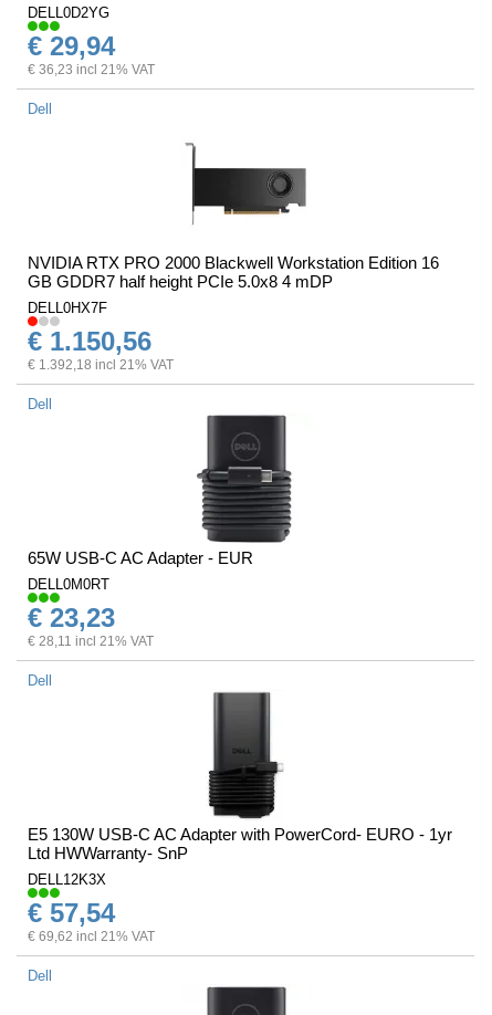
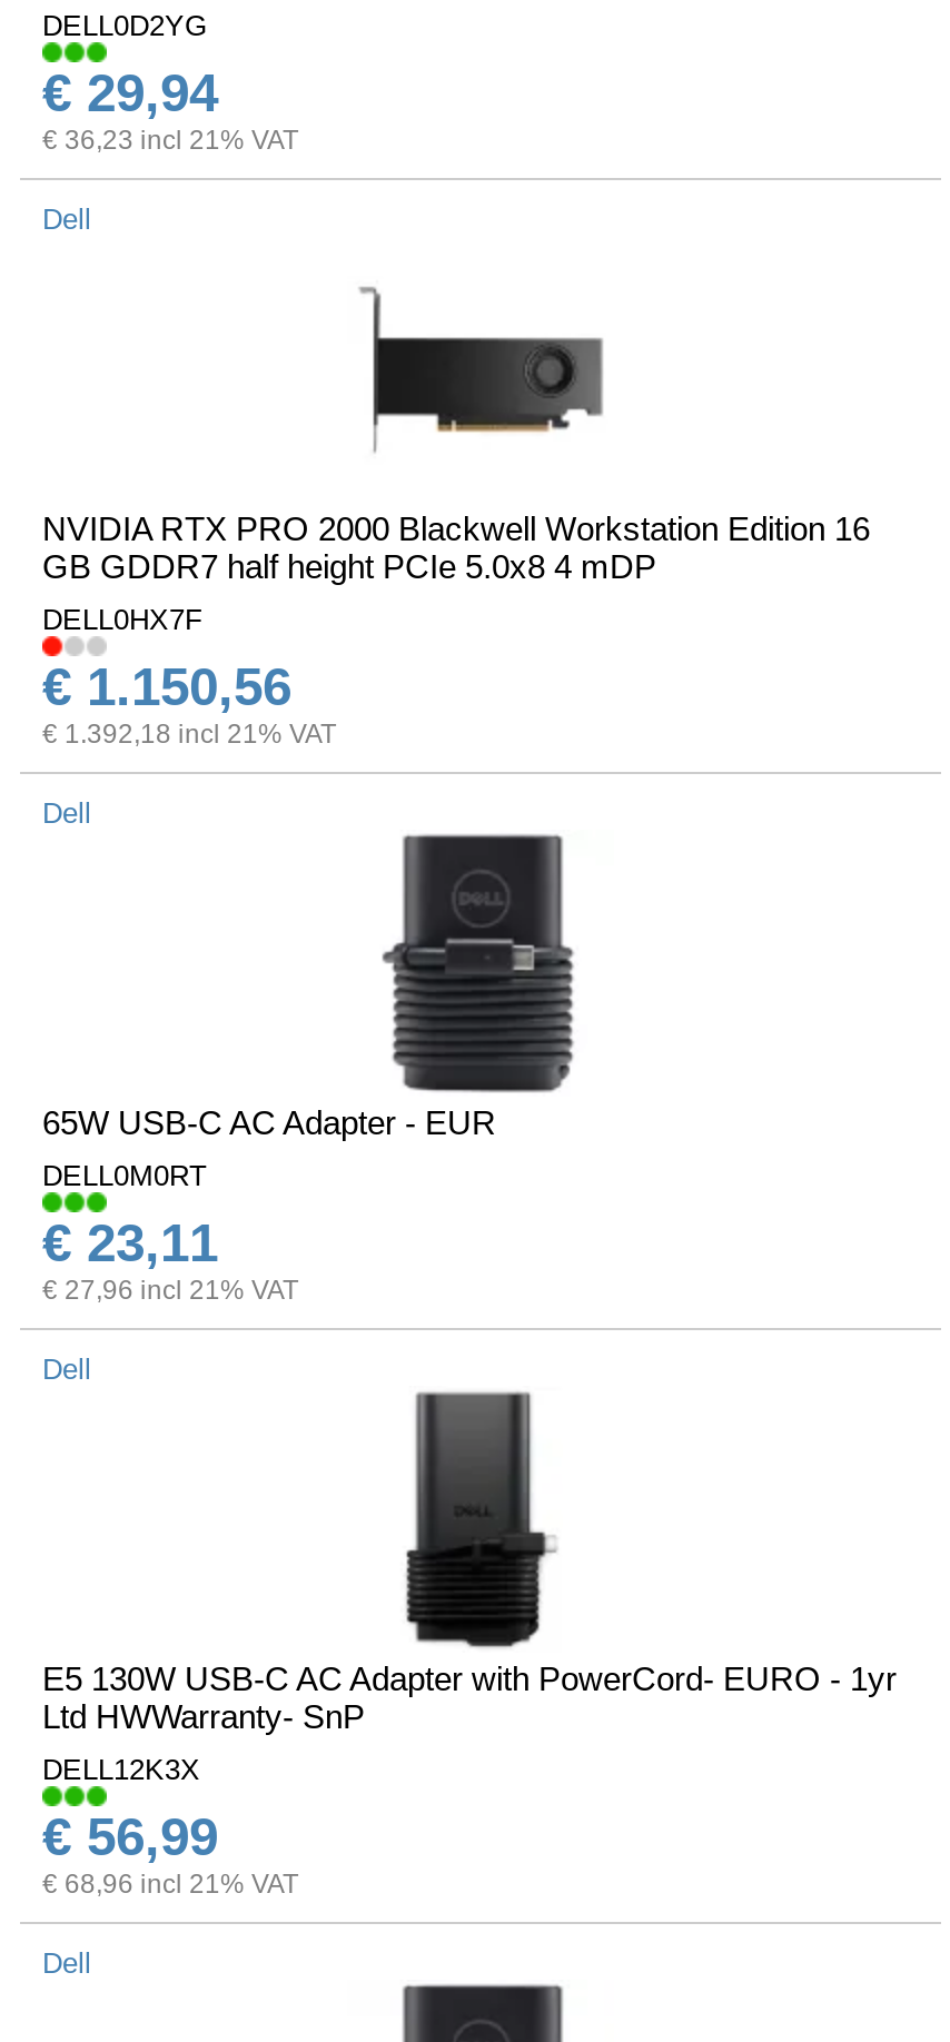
- € 23,23
+ € 23,11

- € 28,11 incl 21% VAT
+ € 27,96 incl 21% VAT

- € 57,54
+ € 56,99

- € 69,62 incl 21% VAT
+ € 68,96 incl 21% VAT
